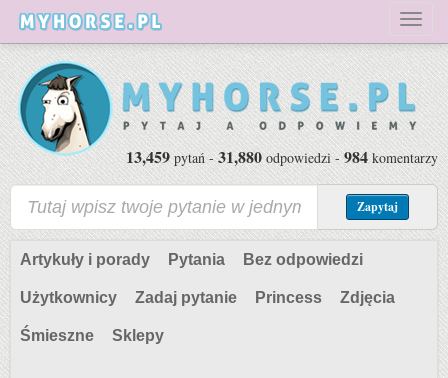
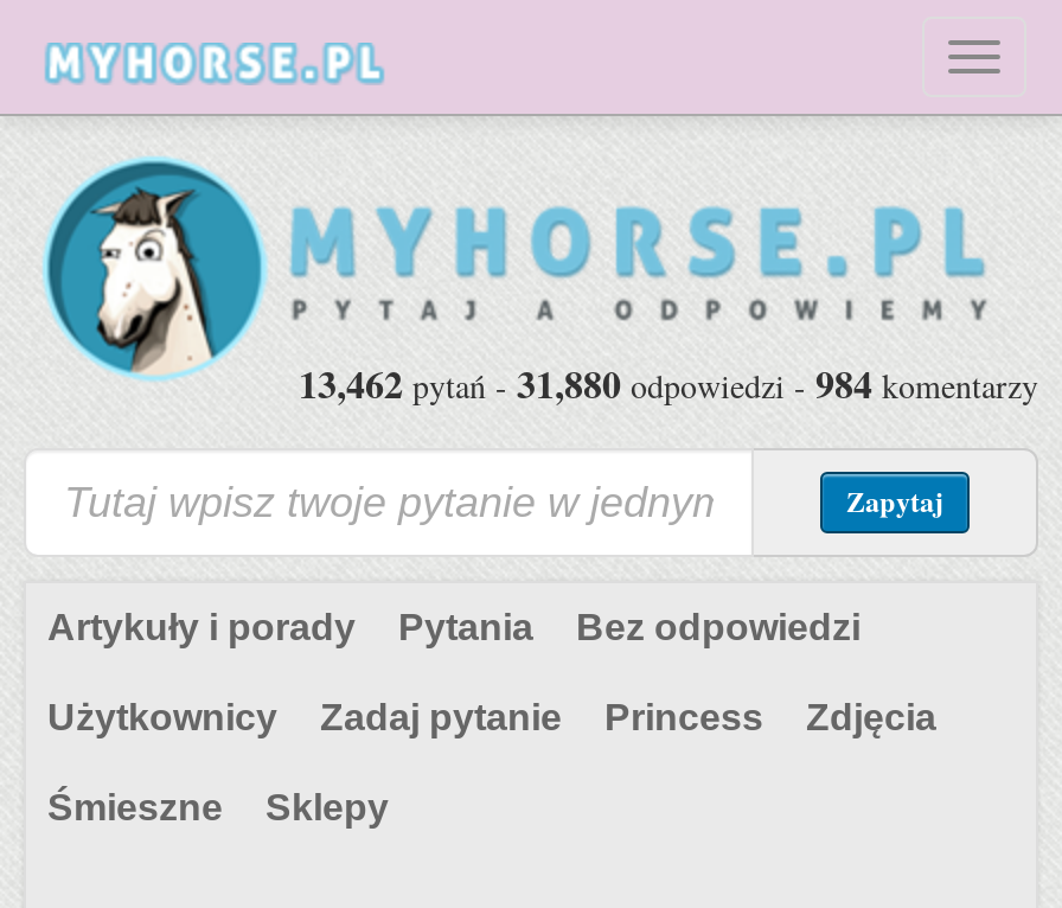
- 13,459 pytań - 31,880 odpowiedzi - 984 komentarzy
+ 13,462 pytań - 31,880 odpowiedzi - 984 komentarzy
